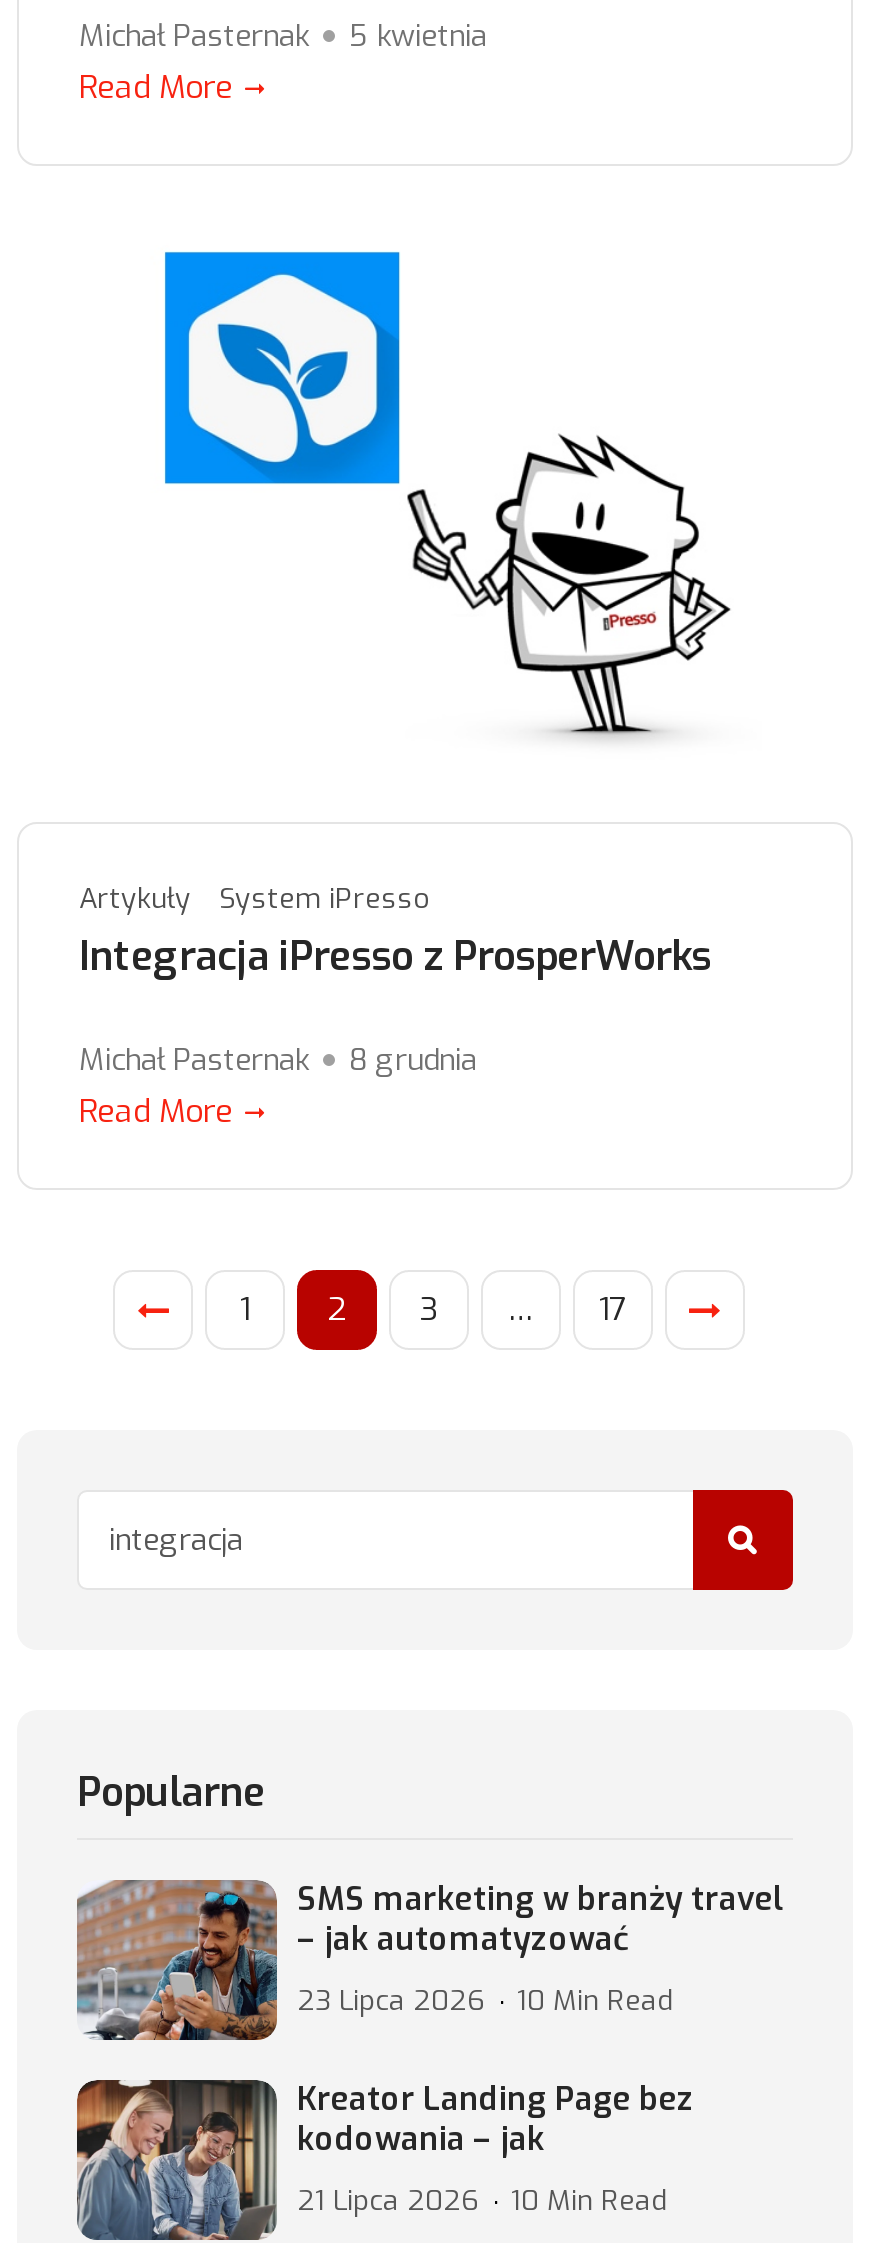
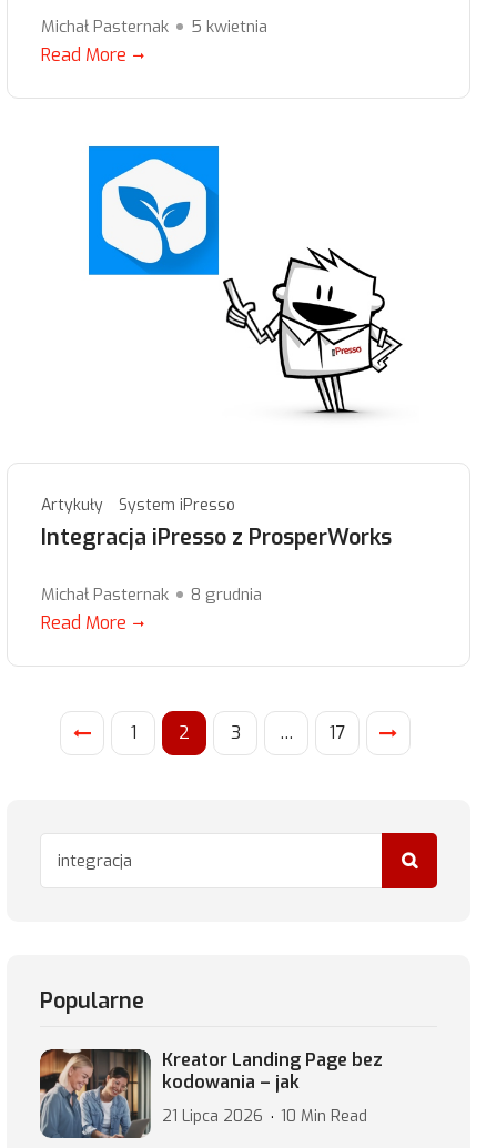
- [image]
- SMS marketing w branży travel
- – jak automatyzować
- 23 Lipca 2026
- 10 Min Read
